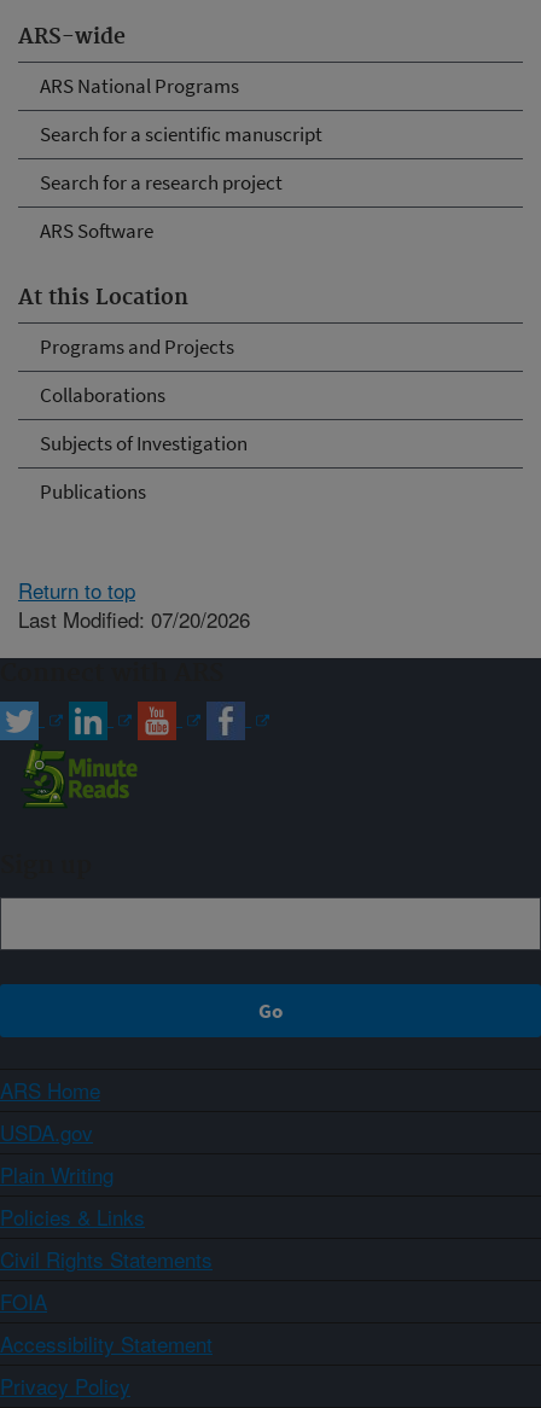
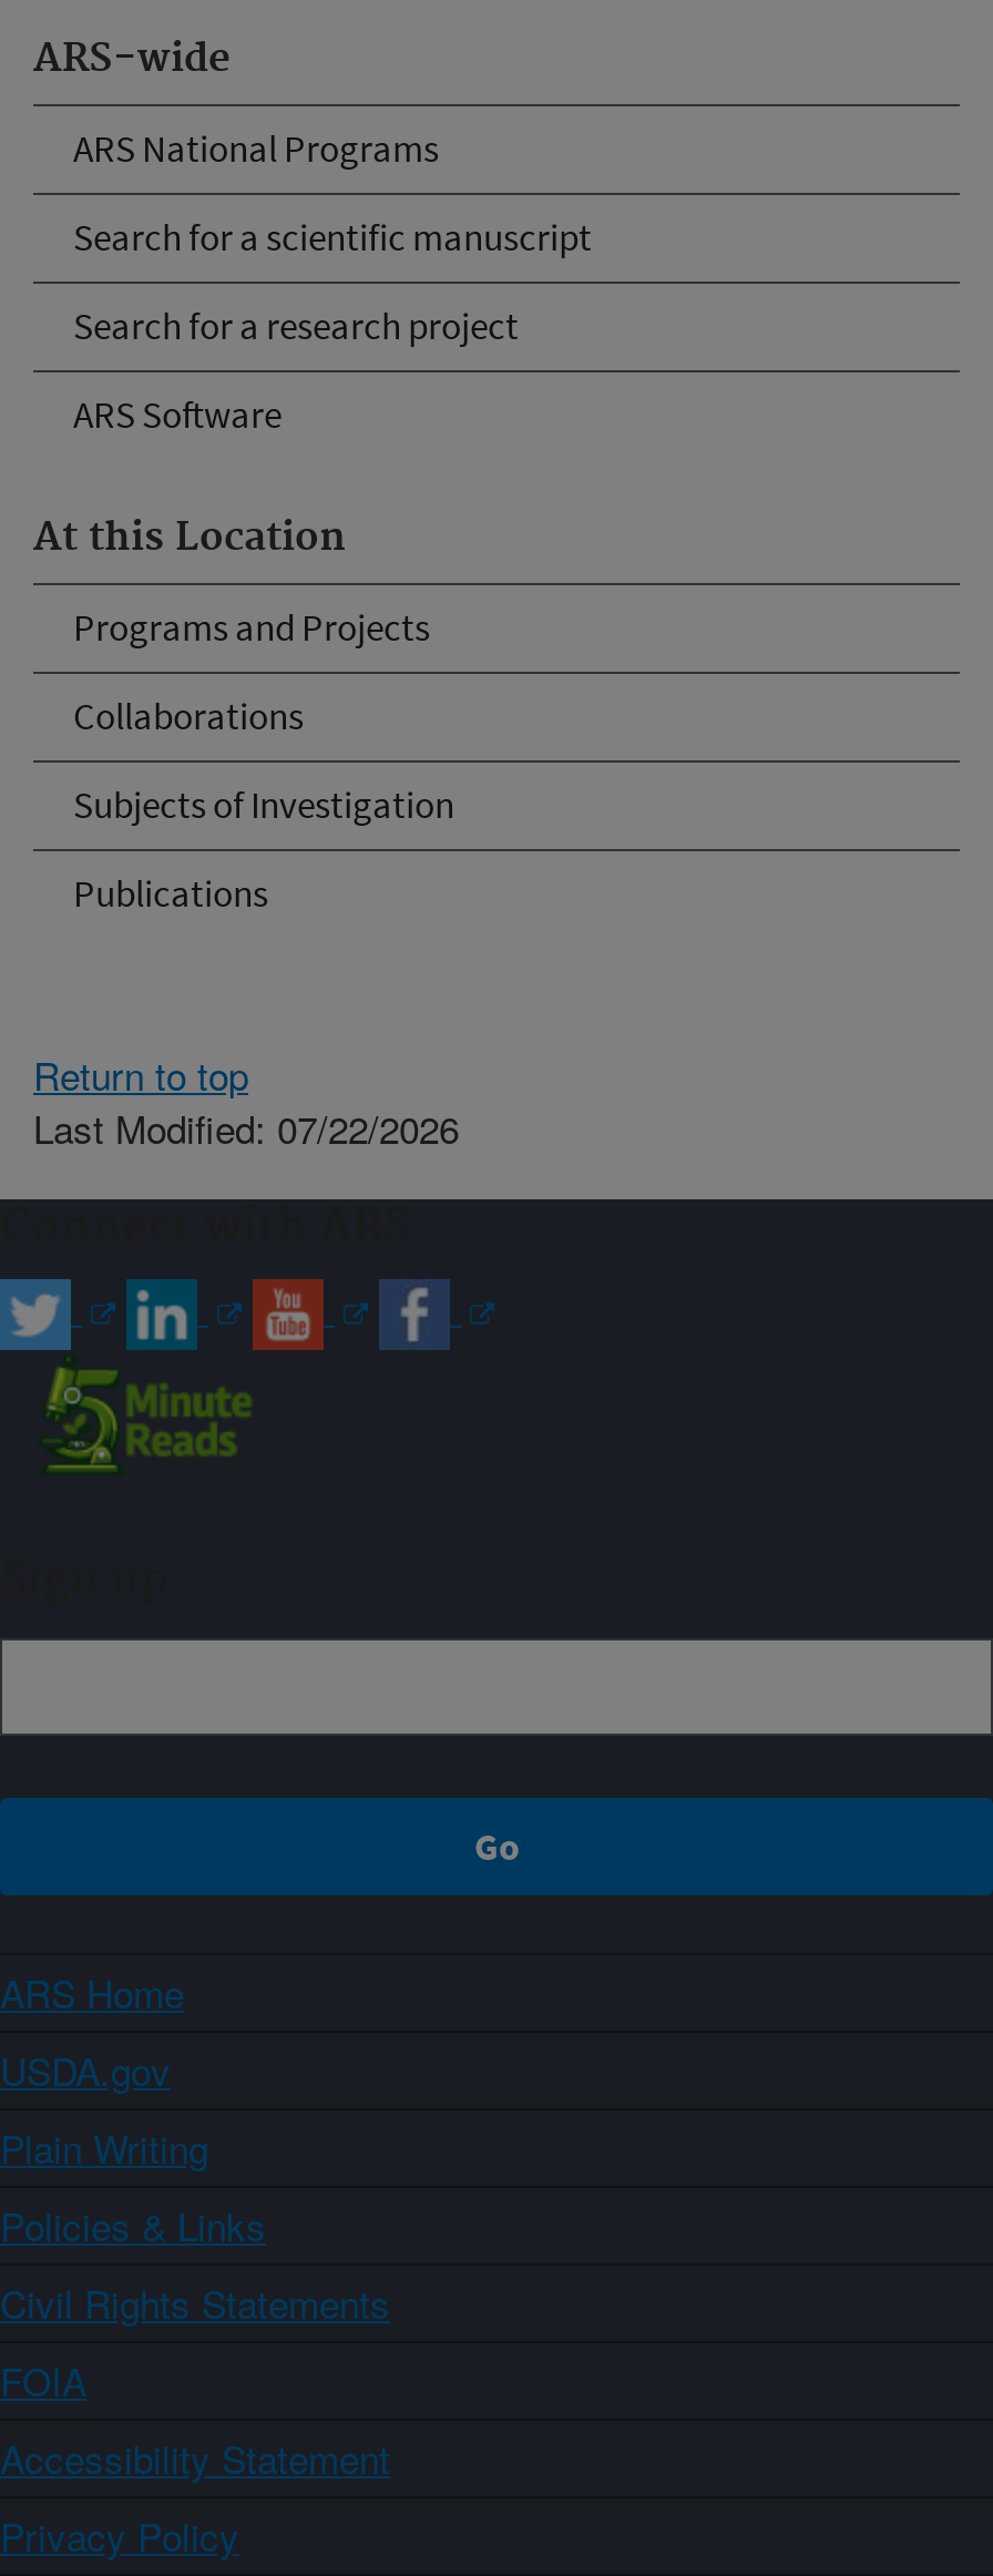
- Last Modified: 07/20/2026
+ Last Modified: 07/22/2026
